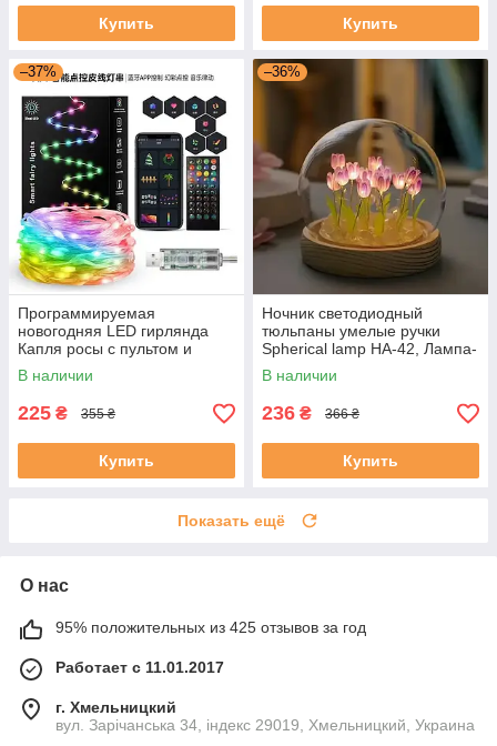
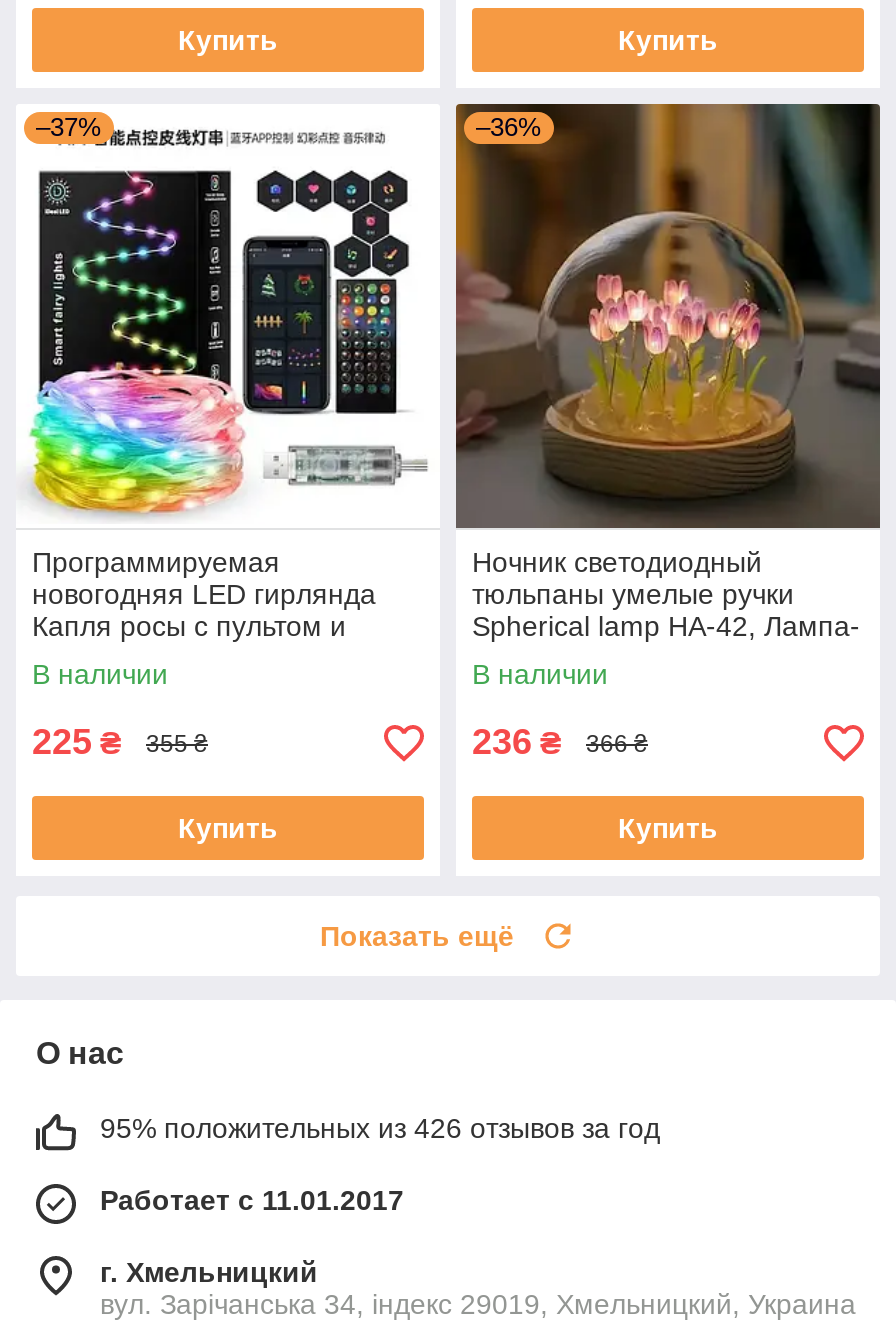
- 95% положительных из 425 отзывов за год
+ 95% положительных из 426 отзывов за год
